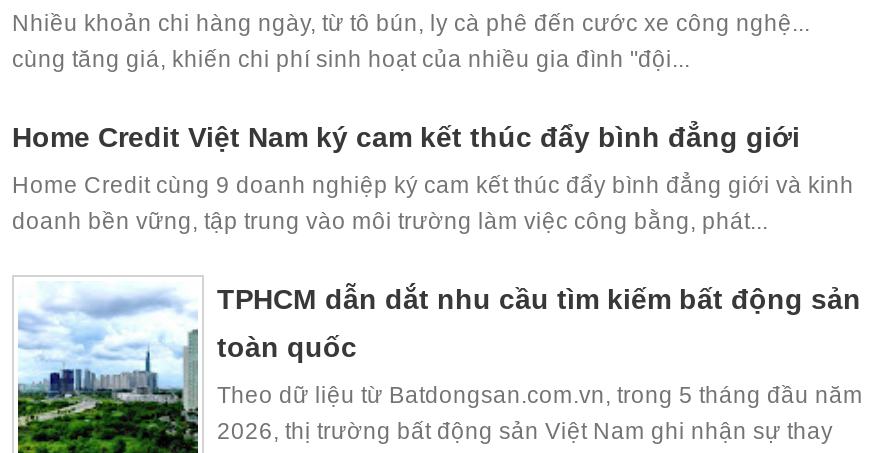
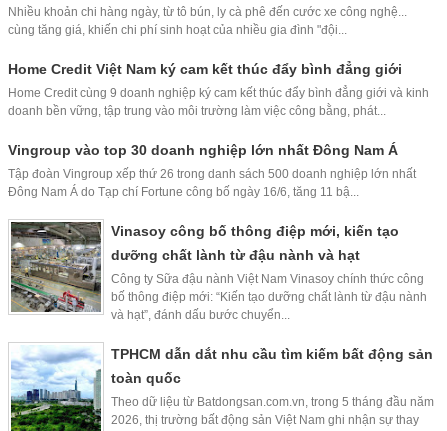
+ [image]
+ Vingroup vào top 30 doanh nghiệp lớn nhất Đông Nam Á
+ Tập đoàn Vingroup xếp thứ 26 trong danh sách 500 doanh nghiệp lớn nhất
+ Đông Nam Á do Tạp chí Fortune công bố ngày 16/6, tăng 11 bậ...
+ Vinasoy công bố thông điệp mới, kiến tạo
+ dưỡng chất lành từ đậu nành và hạt
+ Công ty Sữa đậu nành Việt Nam Vinasoy chính thức công
+ bố thông điệp mới: “Kiến tạo dưỡng chất lành từ đậu nành
+ và hạt”, đánh dấu bước chuyển...
